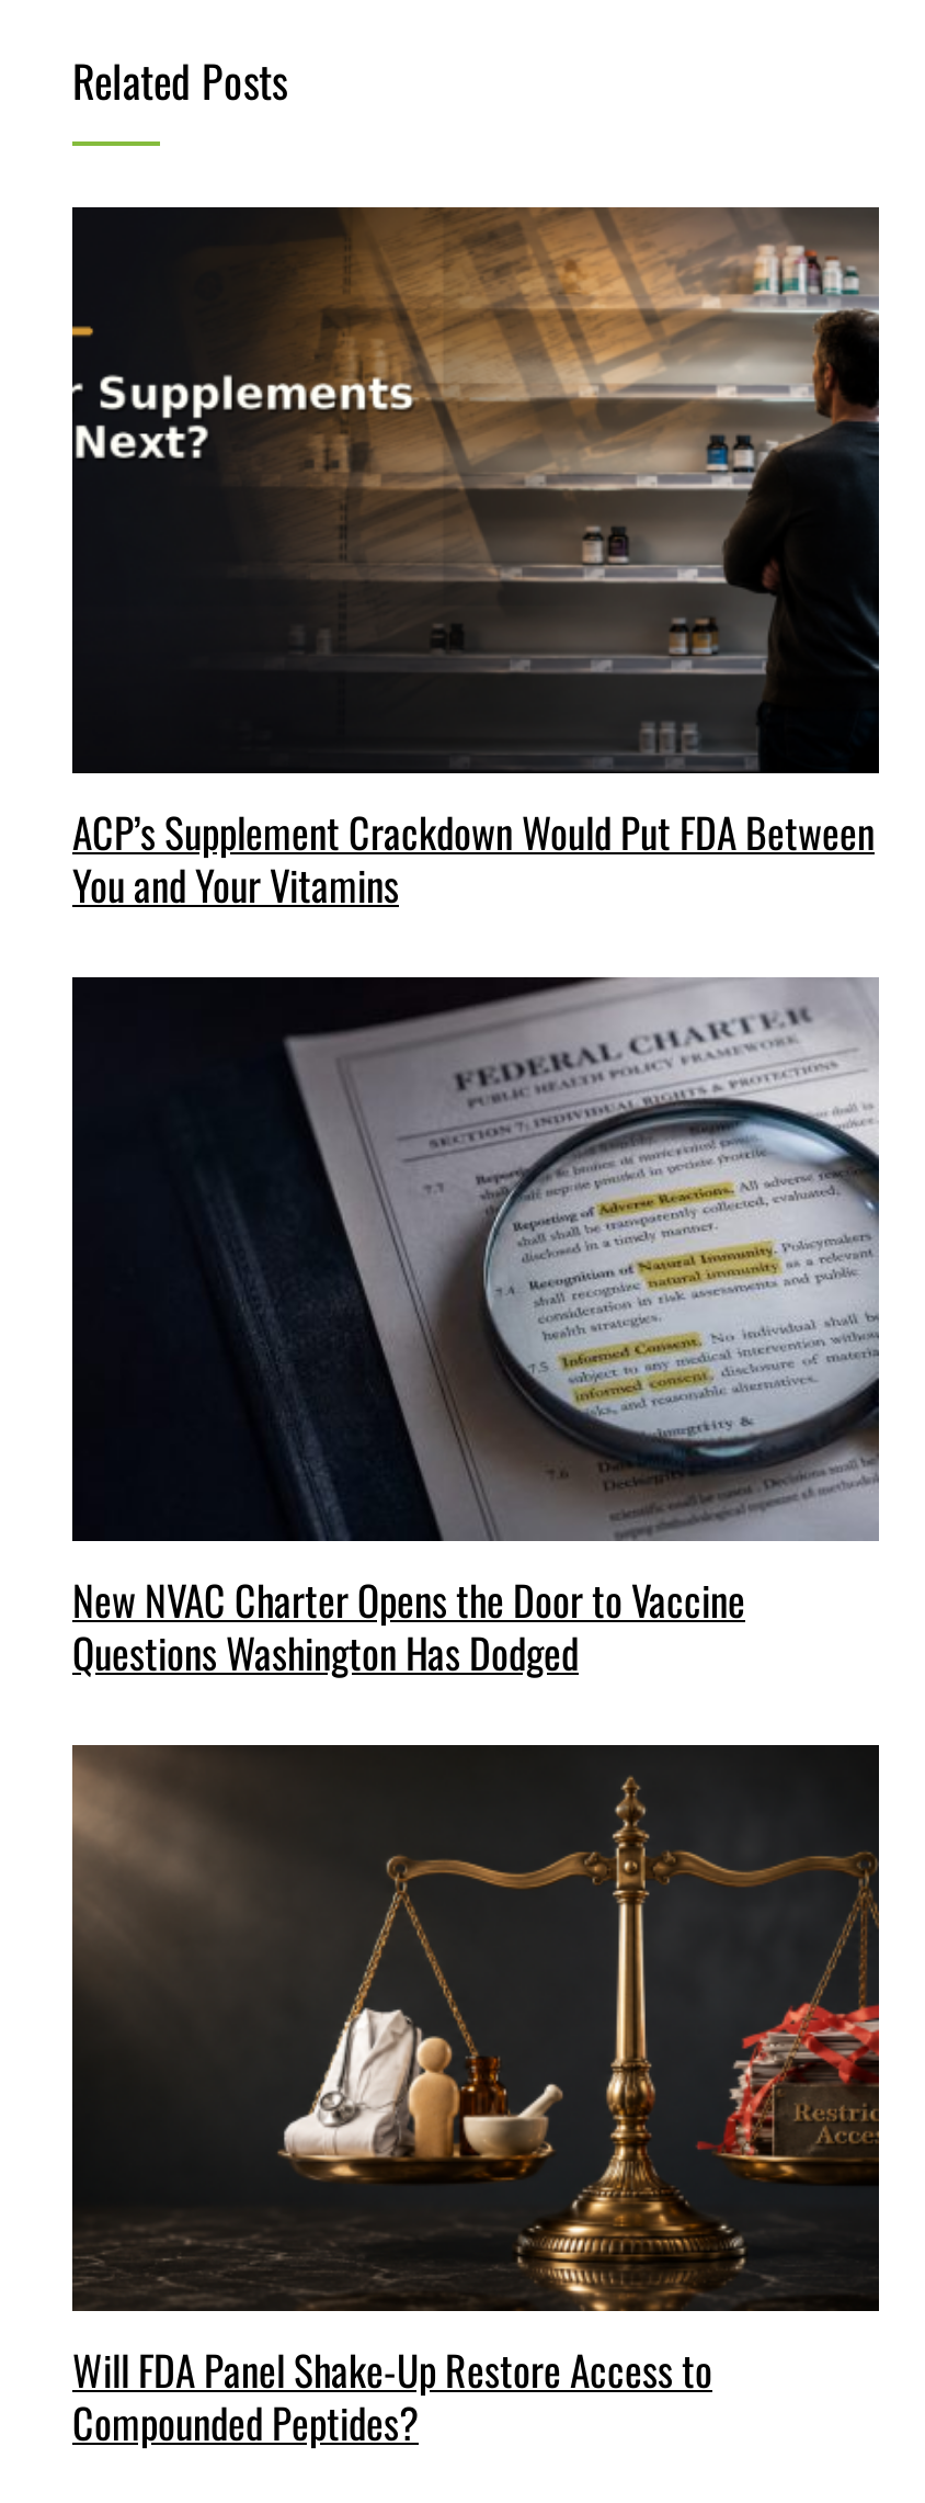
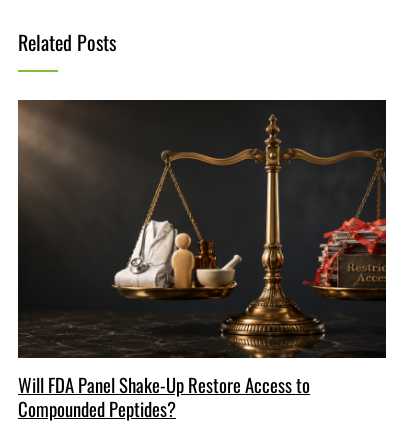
- [image]
- ACP’s Supplement Crackdown Would Put FDA Between
- You and Your Vitamins

- [image]
- New NVAC Charter Opens the Door to Vaccine
- Questions Washington Has Dodged
